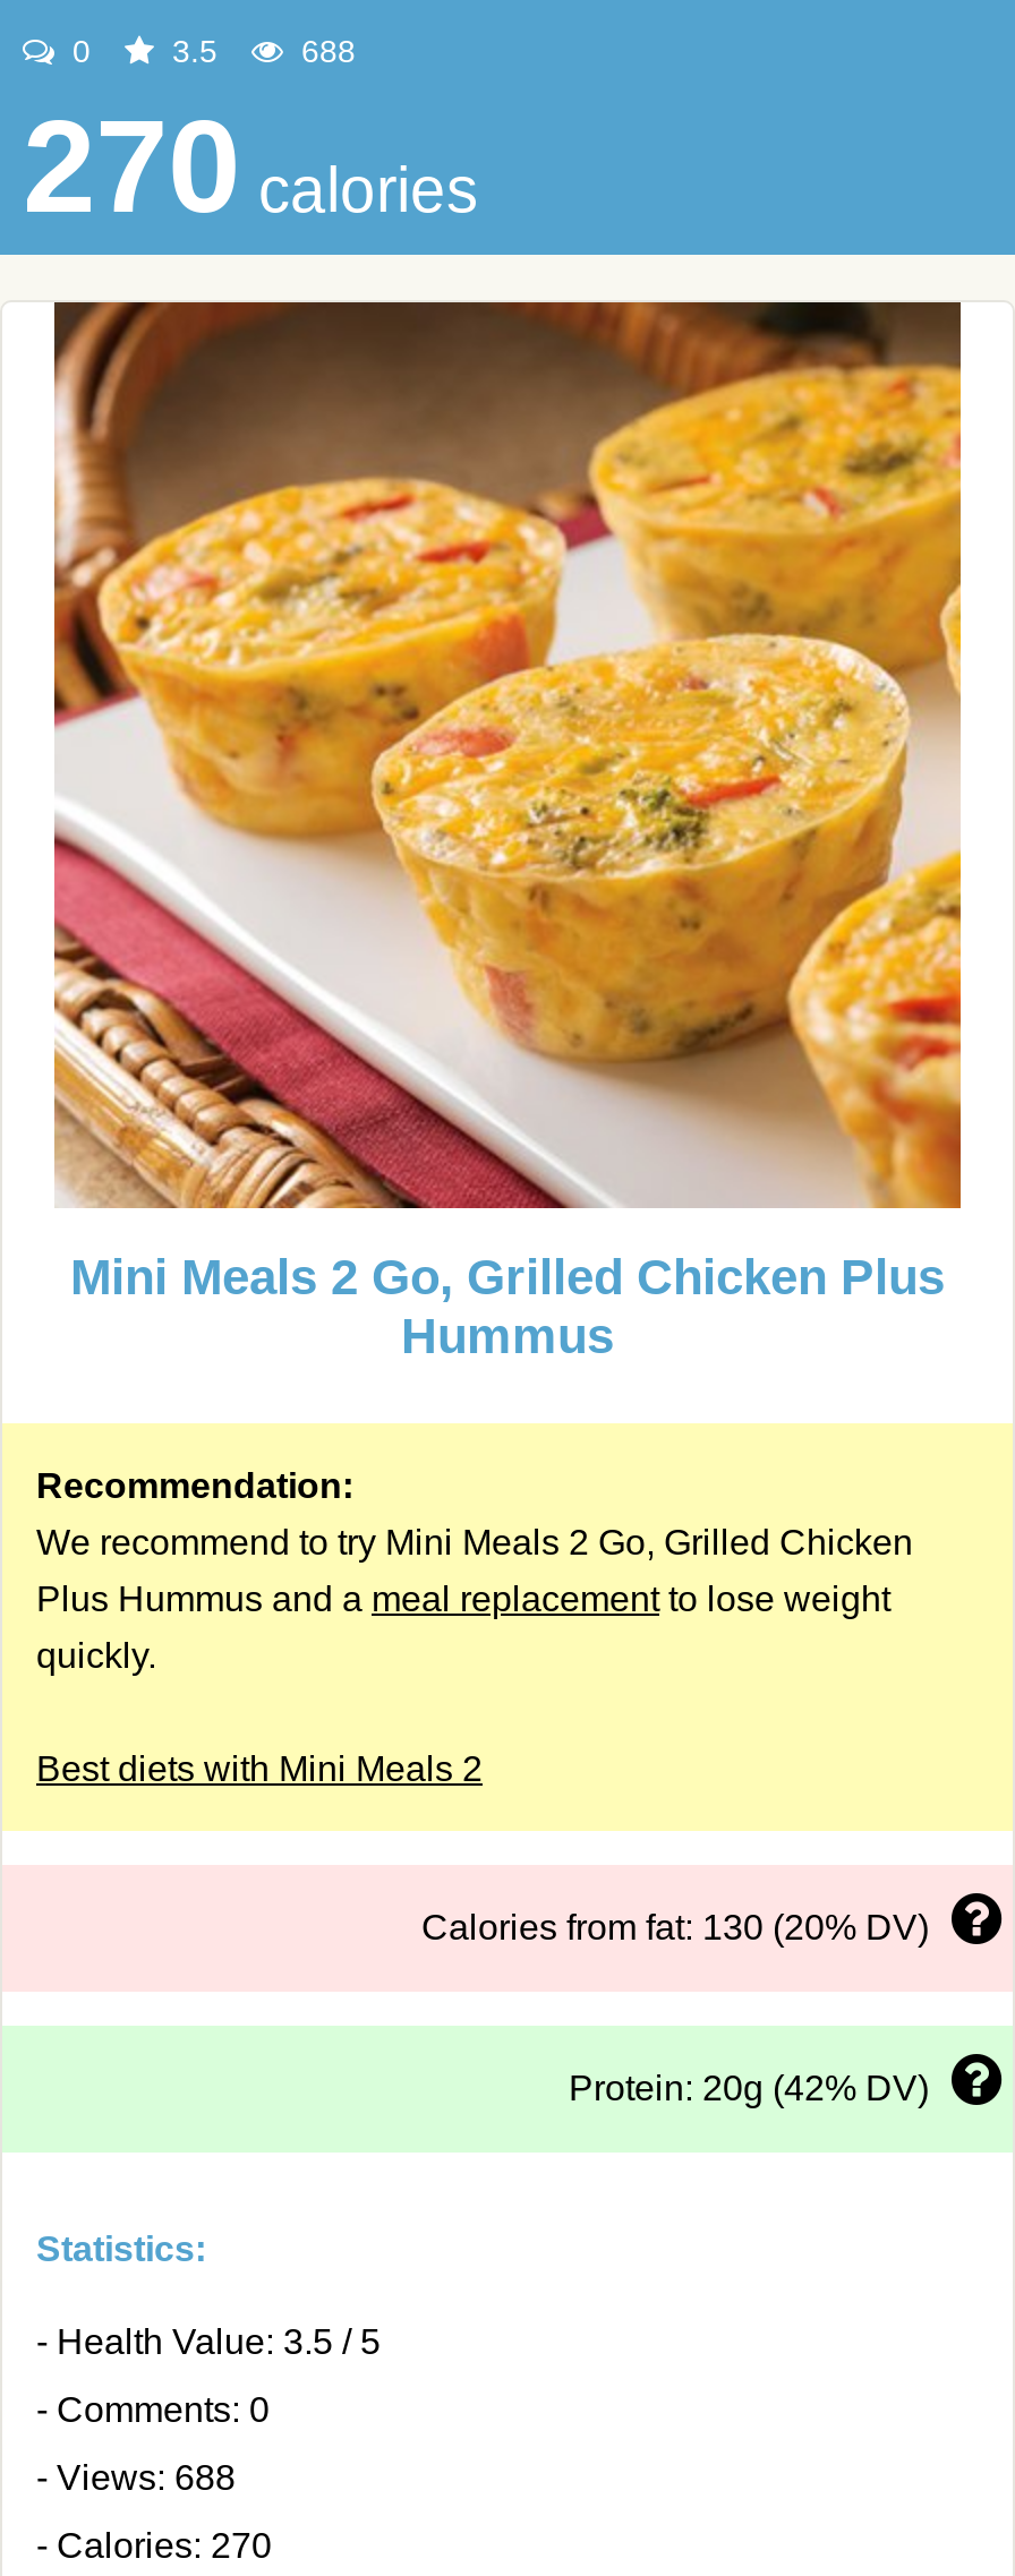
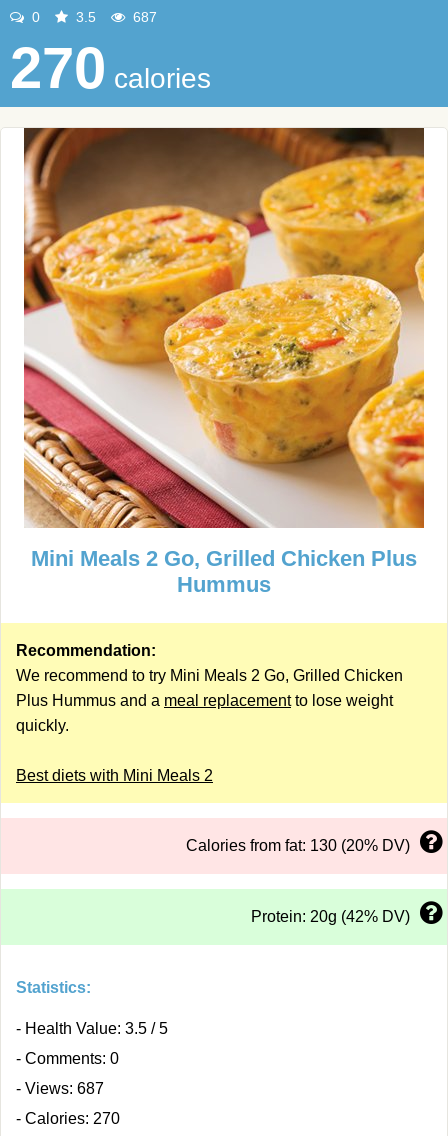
- 688
+ 687

- - Views: 688
+ - Views: 687
